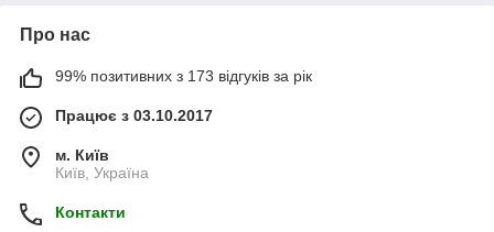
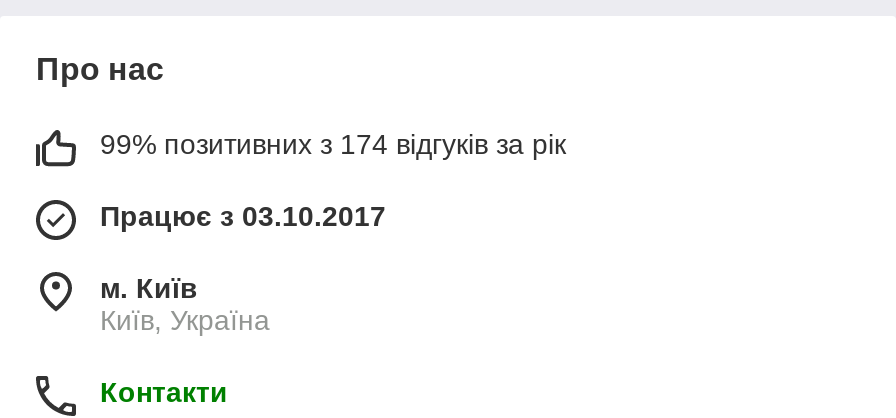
- 99% позитивних з 173 відгуків за рік
+ 99% позитивних з 174 відгуків за рік
